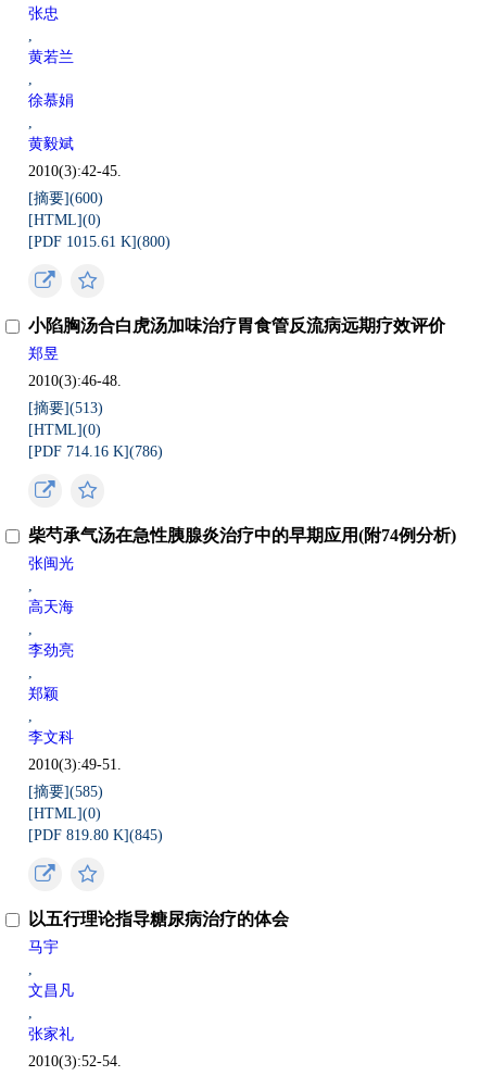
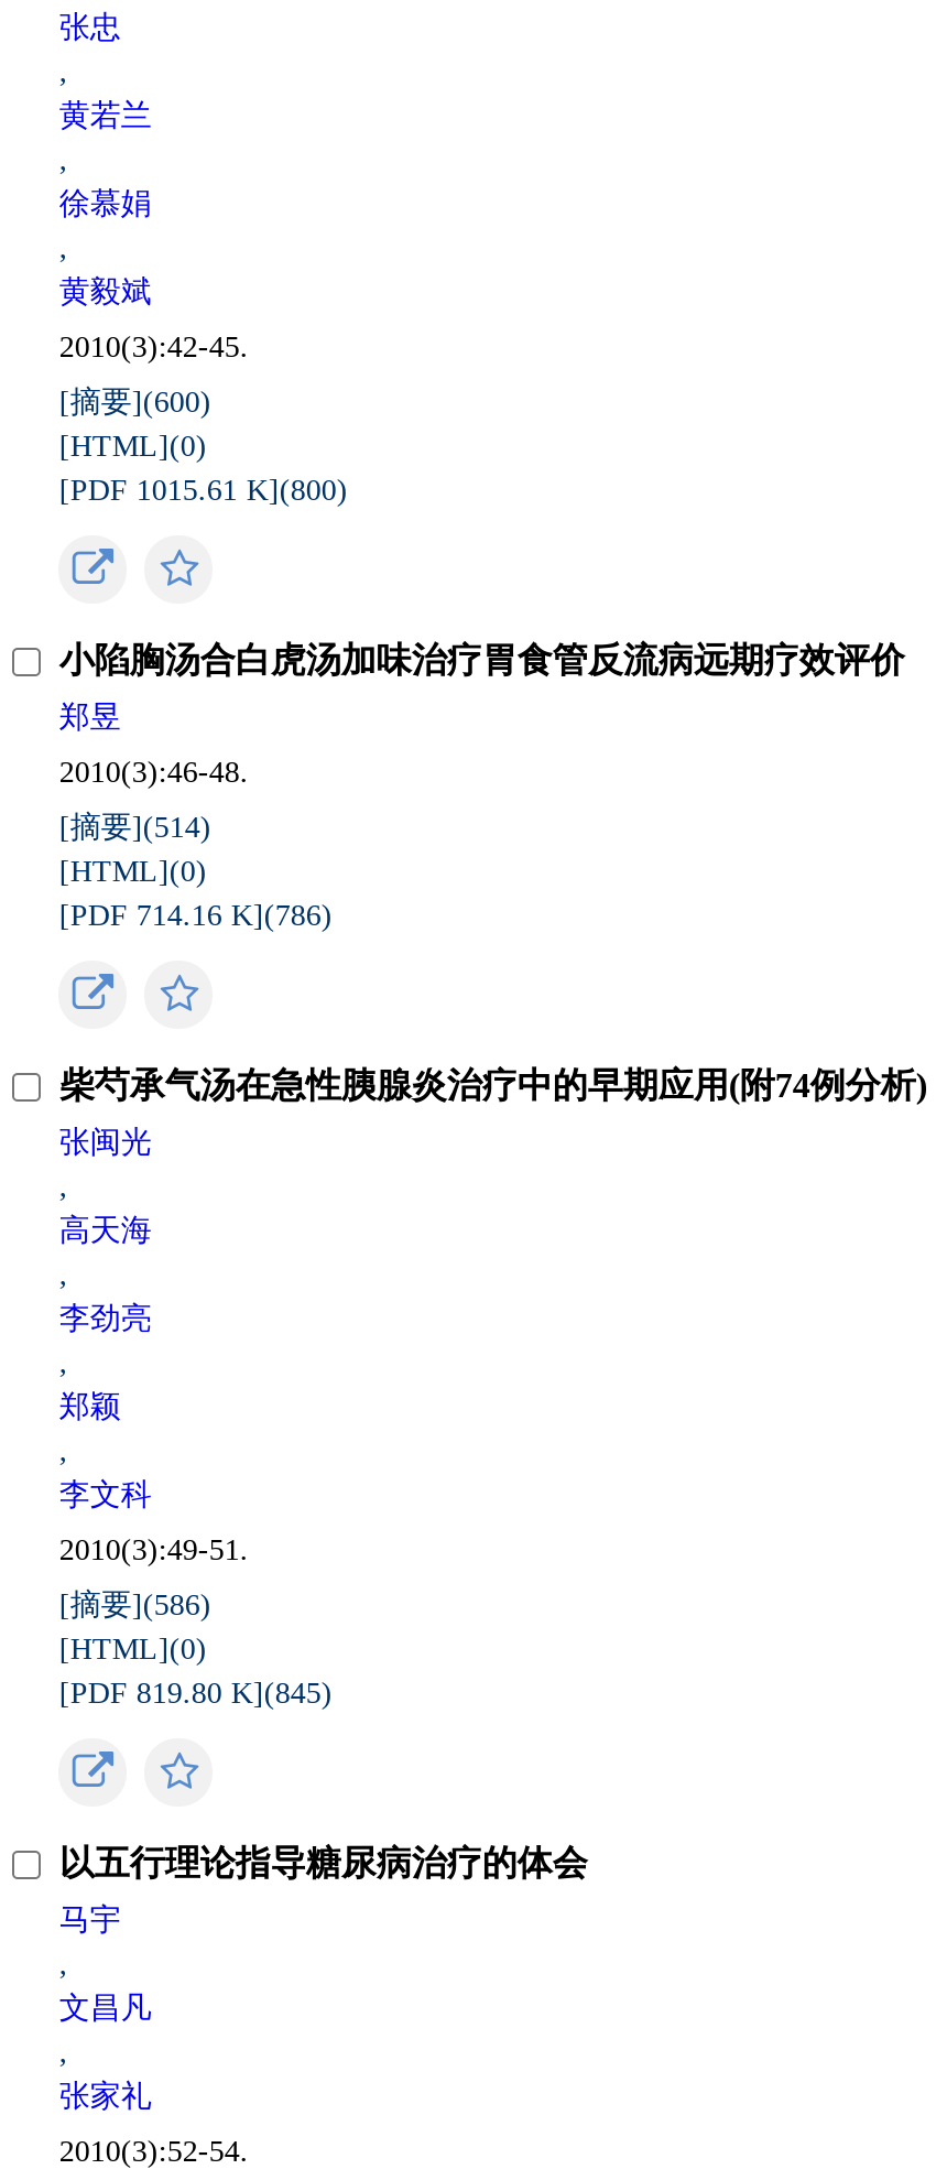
- [摘要](513)
+ [摘要](514)

- [摘要](585)
+ [摘要](586)
